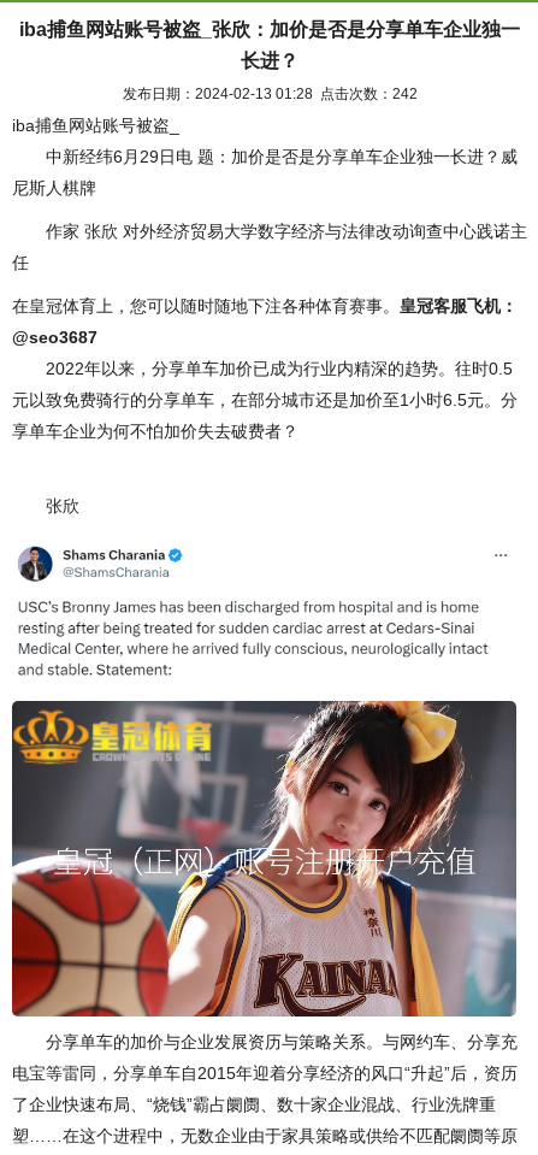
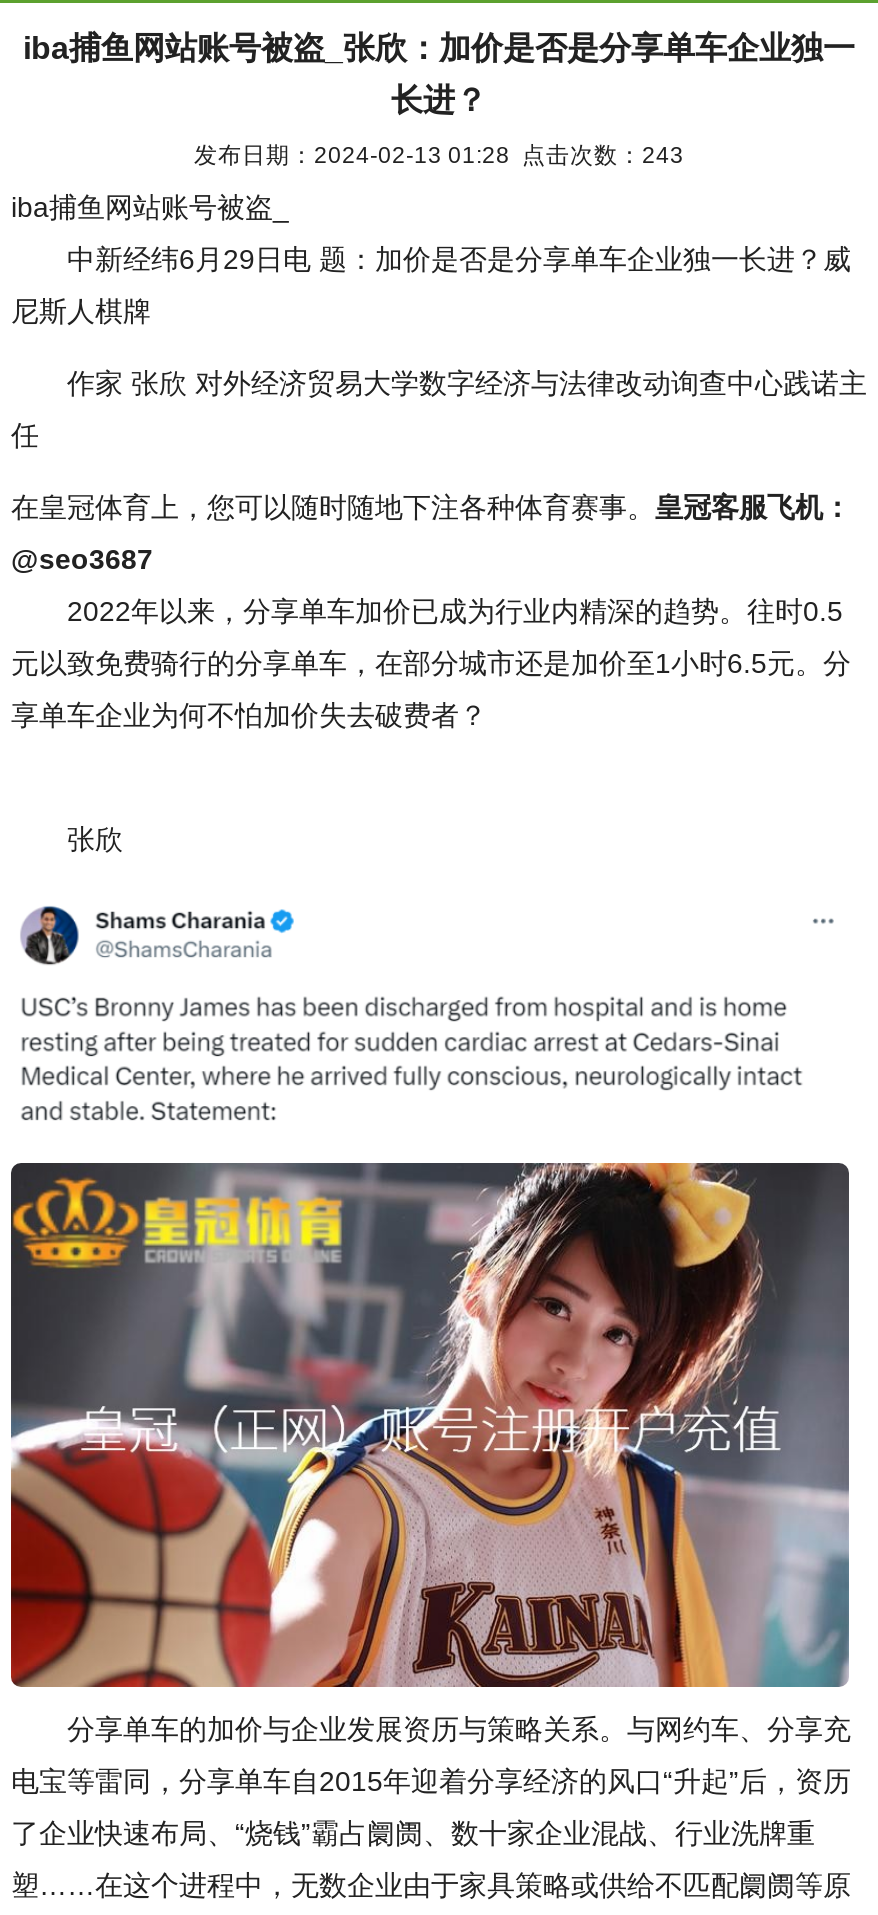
- 发布日期：2024-02-13 01:28 点击次数：242
+ 发布日期：2024-02-13 01:28 点击次数：243
